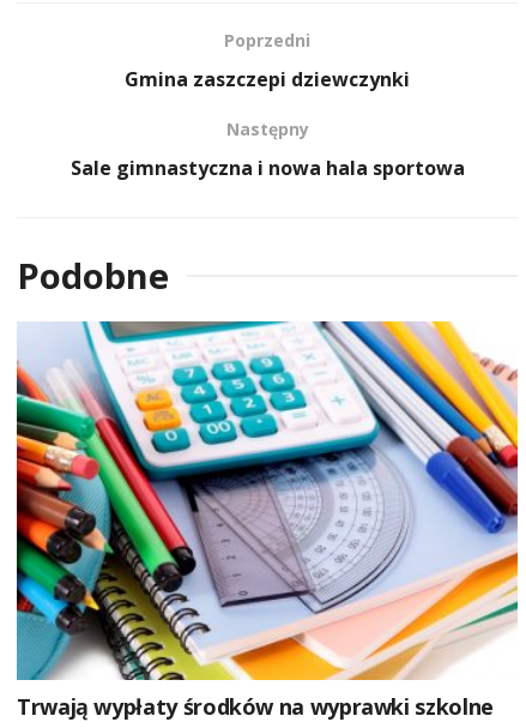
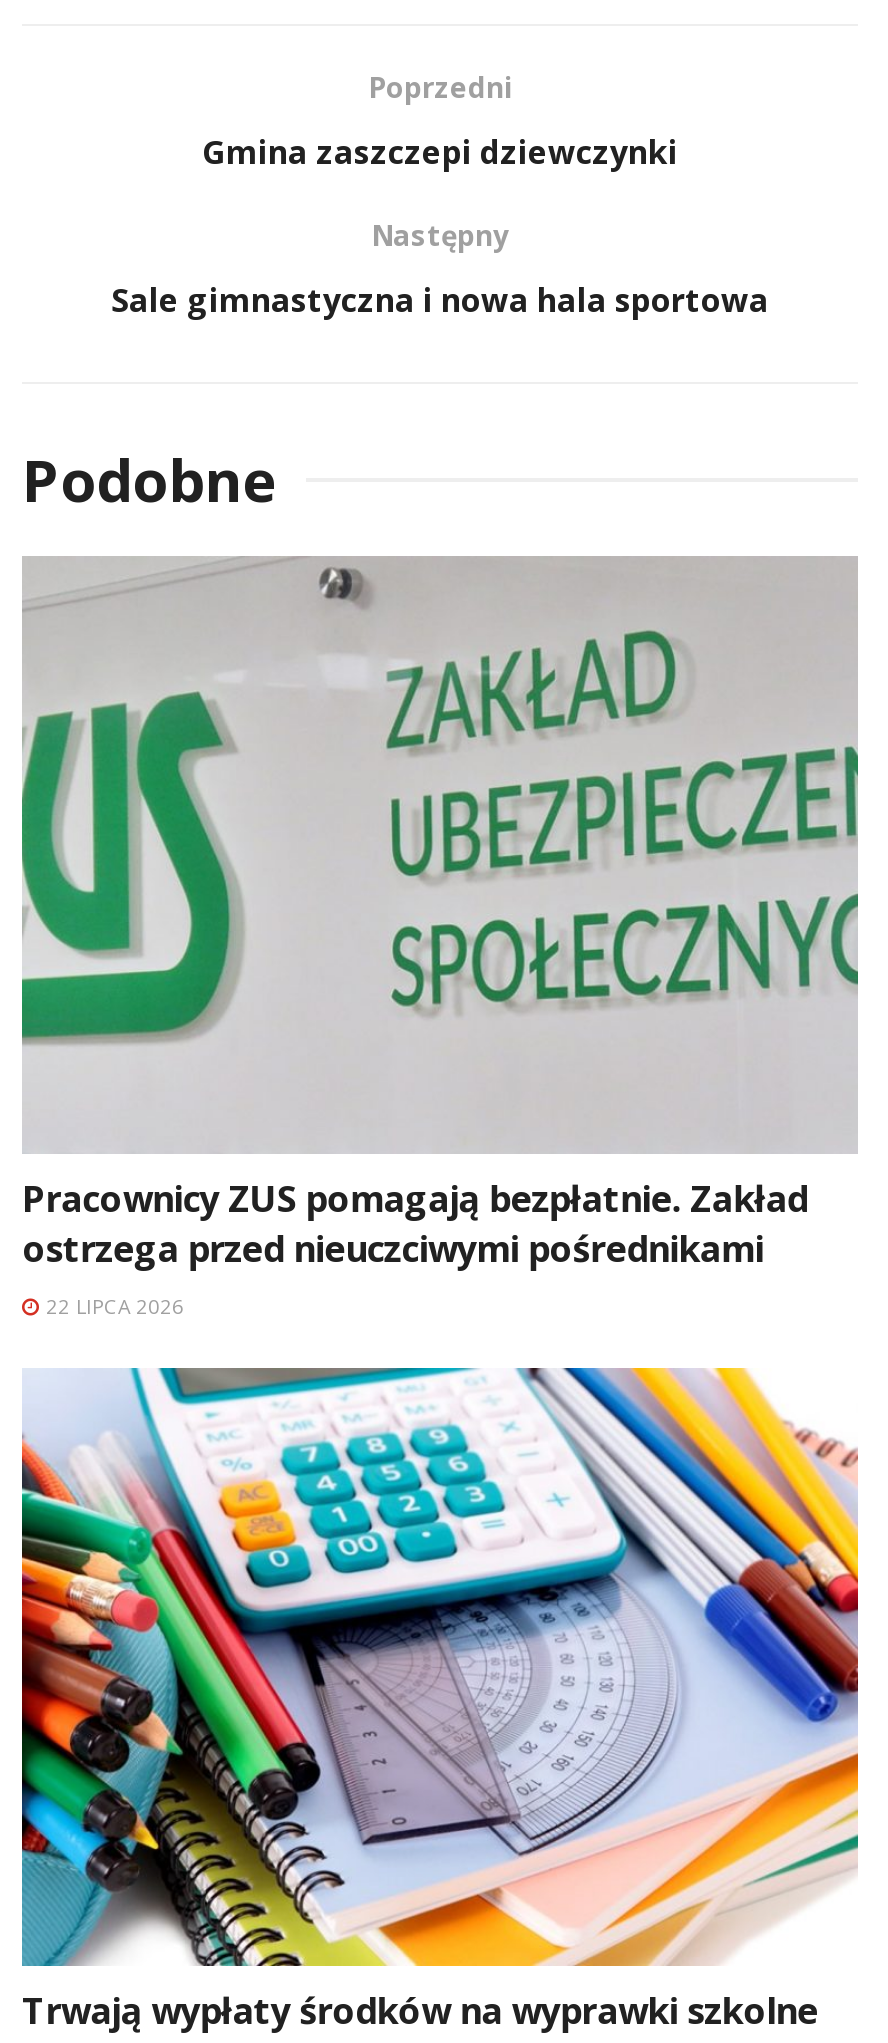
+ [image]
+ Pracownicy ZUS pomagają bezpłatnie. Zakład
+ ostrzega przed nieuczciwymi pośrednikami
+ 22 LIPCA 2026
